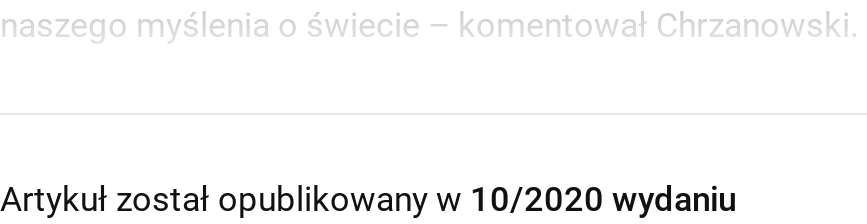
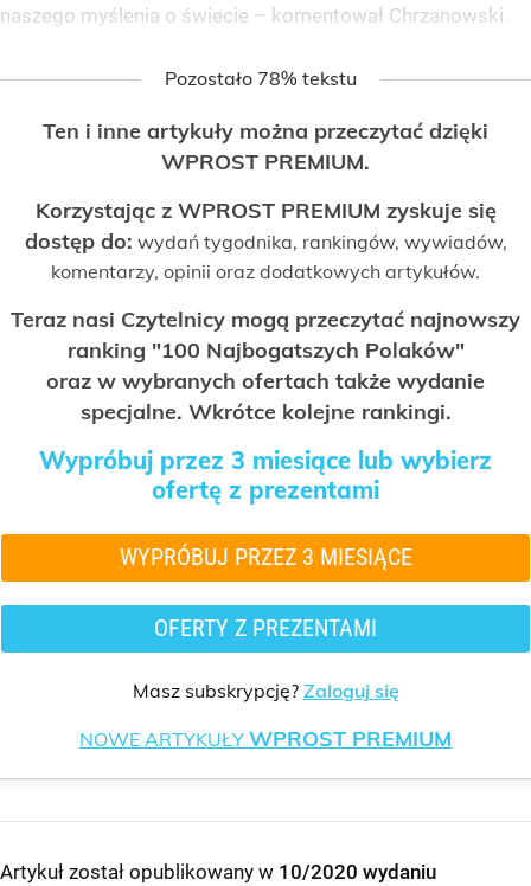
+ Pozostało 78% tekstu
+ Ten i inne artykuły można przeczytać dzięki
+ WPROST PREMIUM.
+ Korzystając z WPROST PREMIUM zyskuje się
+ dostęp do: wydań tygodnika, rankingów, wywiadów,
+ komentarzy, opinii oraz dodatkowych artykułów.
+ Teraz nasi Czytelnicy mogą przeczytać najnowszy
+ ranking "100 Najbogatszych Polaków"
+ oraz w wybranych ofertach także wydanie
+ specjalne. Wkrótce kolejne rankingi.
+ Wypróbuj przez 3 miesiące lub wybierz
+ ofertę z prezentami
+ WYPRÓBUJ PRZEZ 3 MIESIĄCE
+ OFERTY Z PREZENTAMI
+ Masz subskrypcję? Zaloguj się
+ NOWE ARTYKUŁY WPROST PREMIUM
